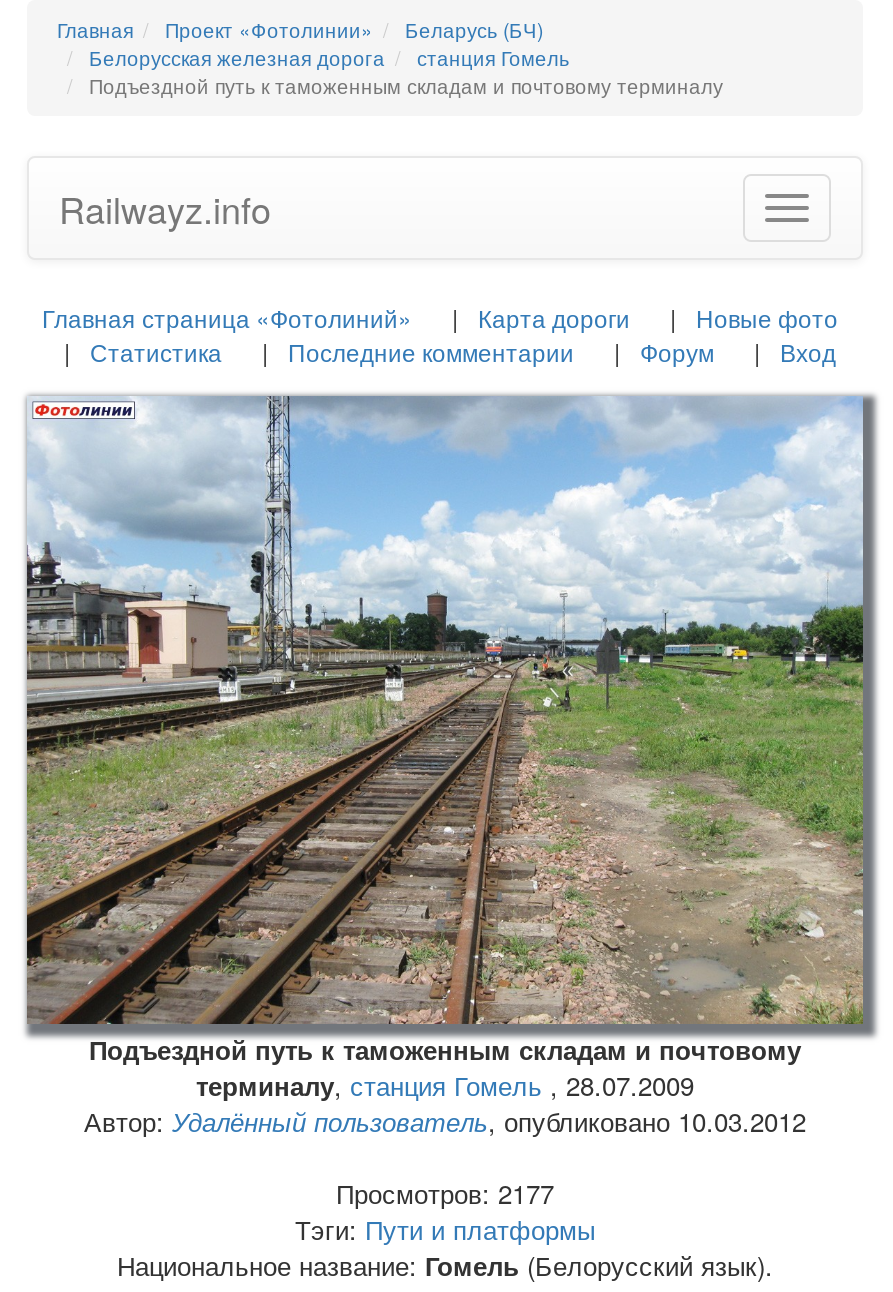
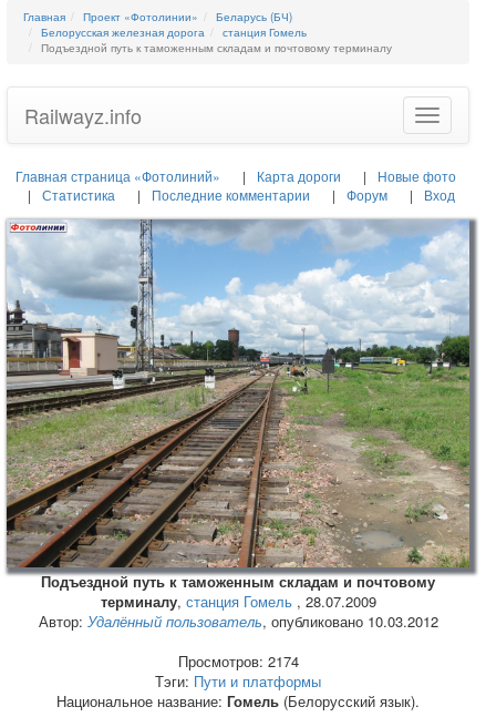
- Просмотров: 2177
+ Просмотров: 2174
